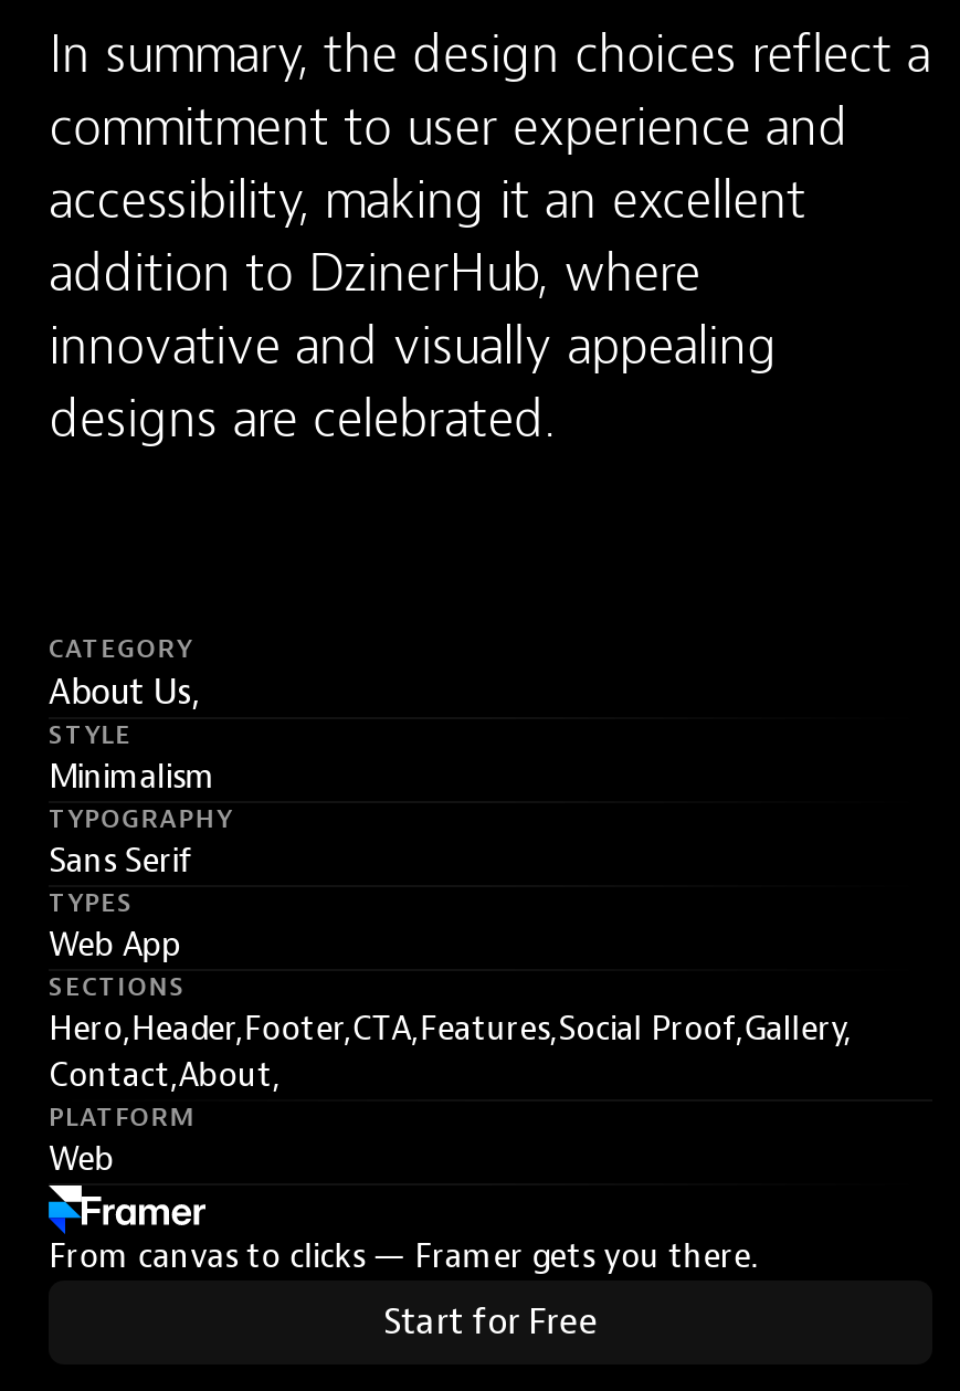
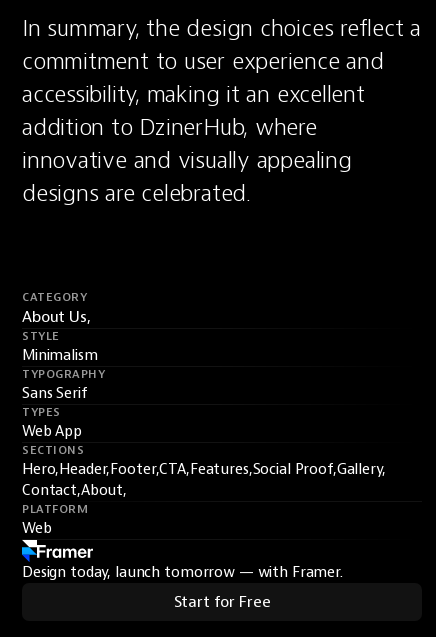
- From canvas to clicks — Framer gets you there.
+ Design today, launch tomorrow — with Framer.
